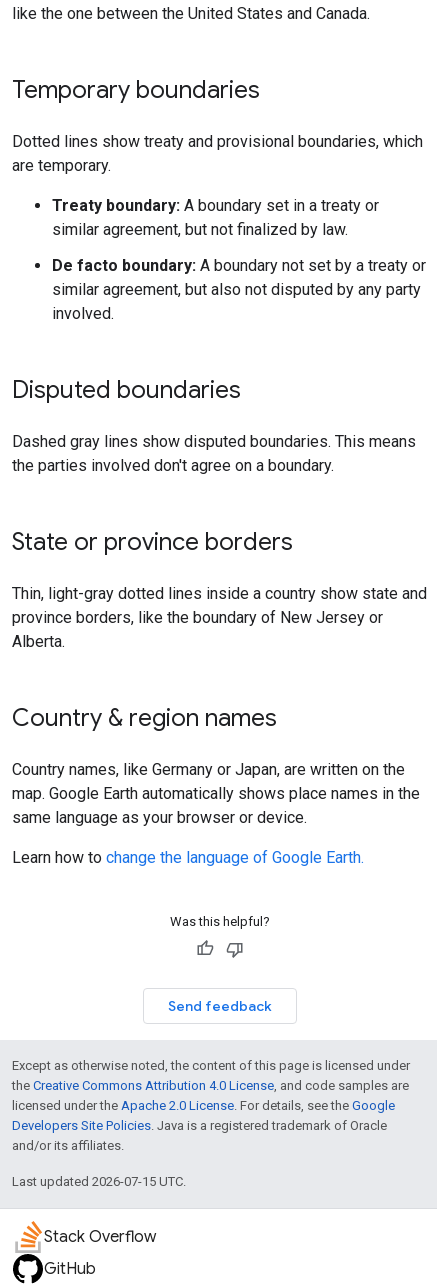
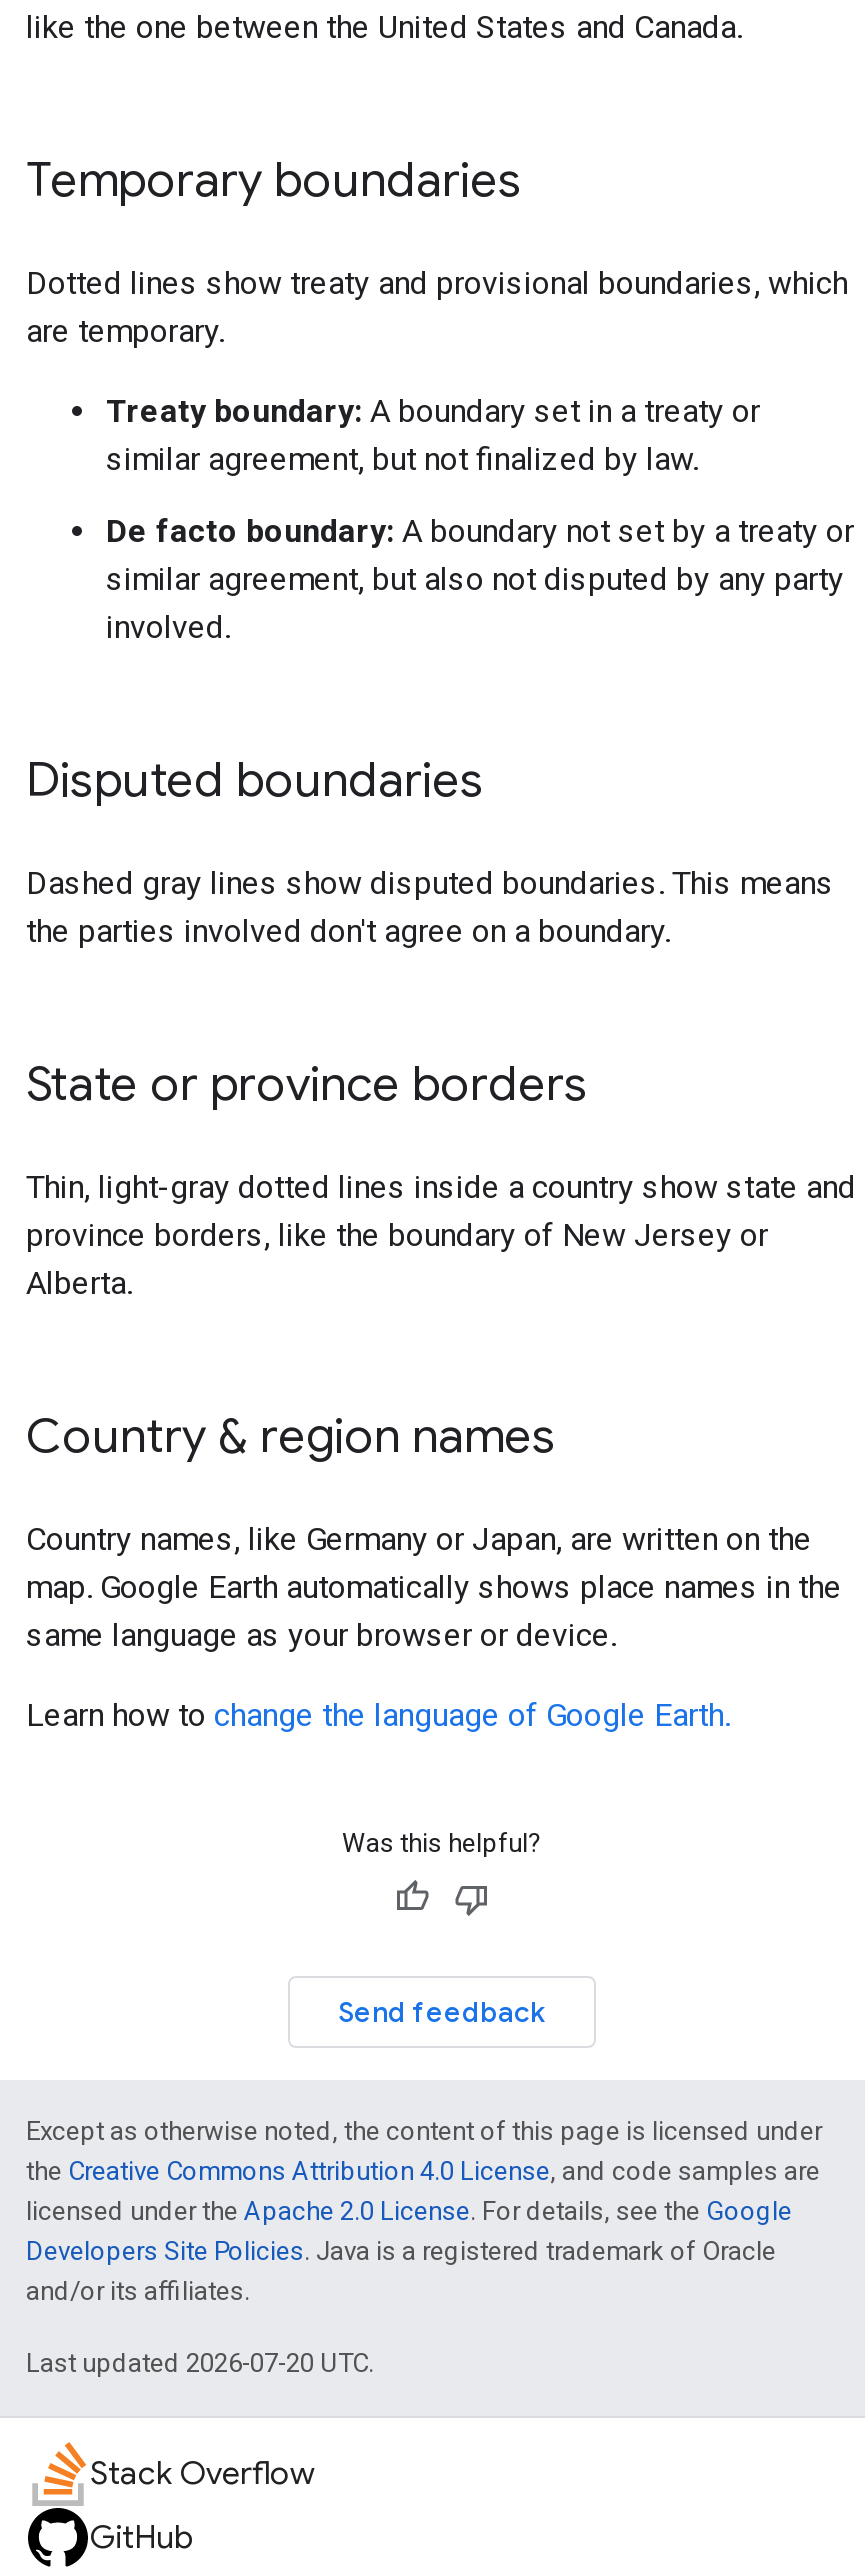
- Last updated 2026-07-15 UTC.
+ Last updated 2026-07-20 UTC.
